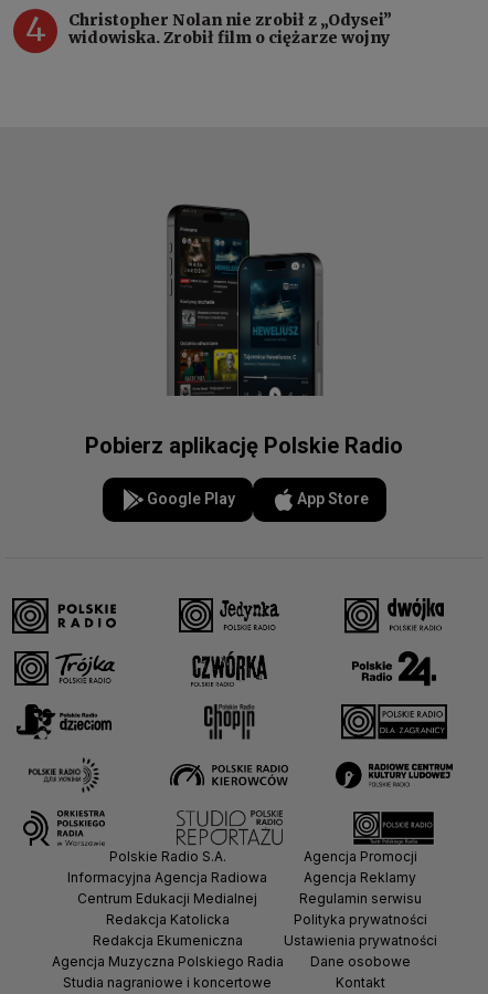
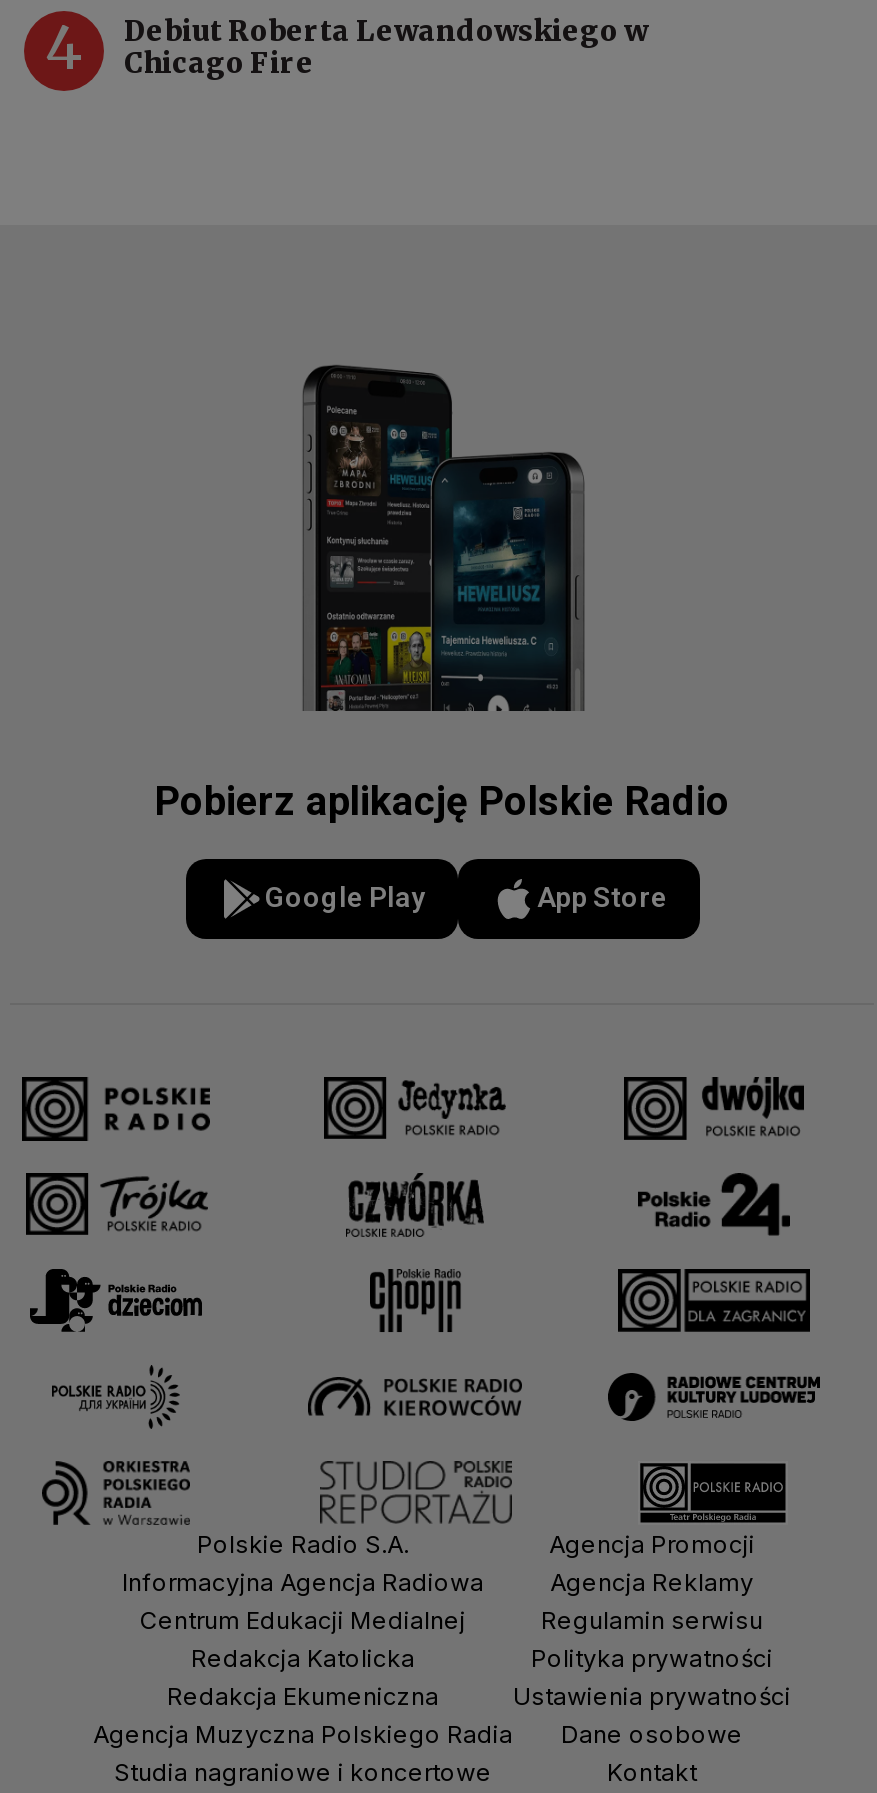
- Christopher Nolan nie zrobił z „Odysei”
- widowiska. Zrobił film o ciężarze wojny
+ Debiut Roberta Lewandowskiego w
+ Chicago Fire
